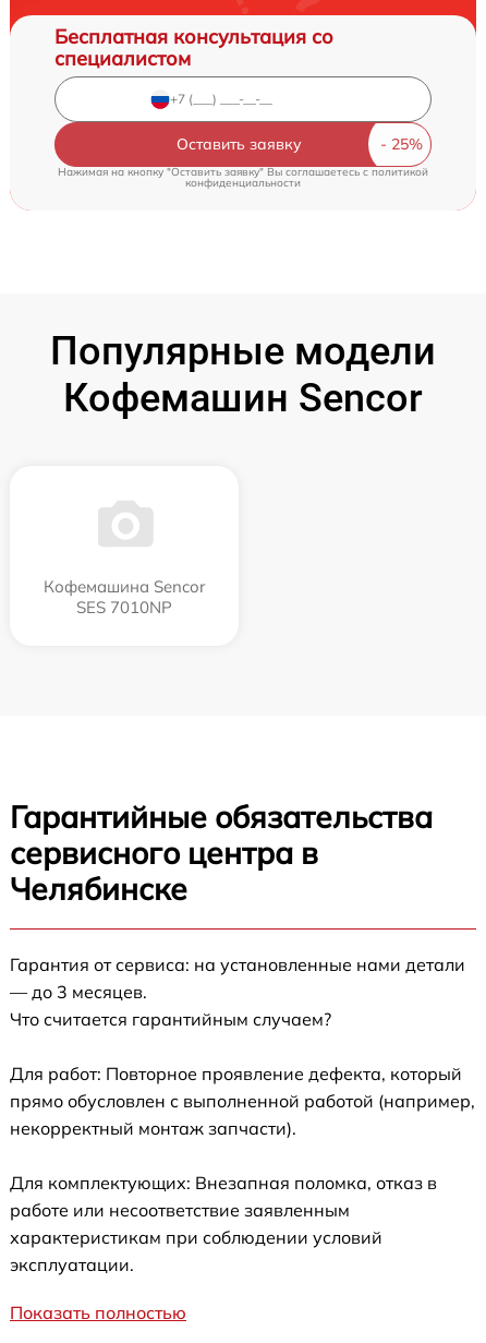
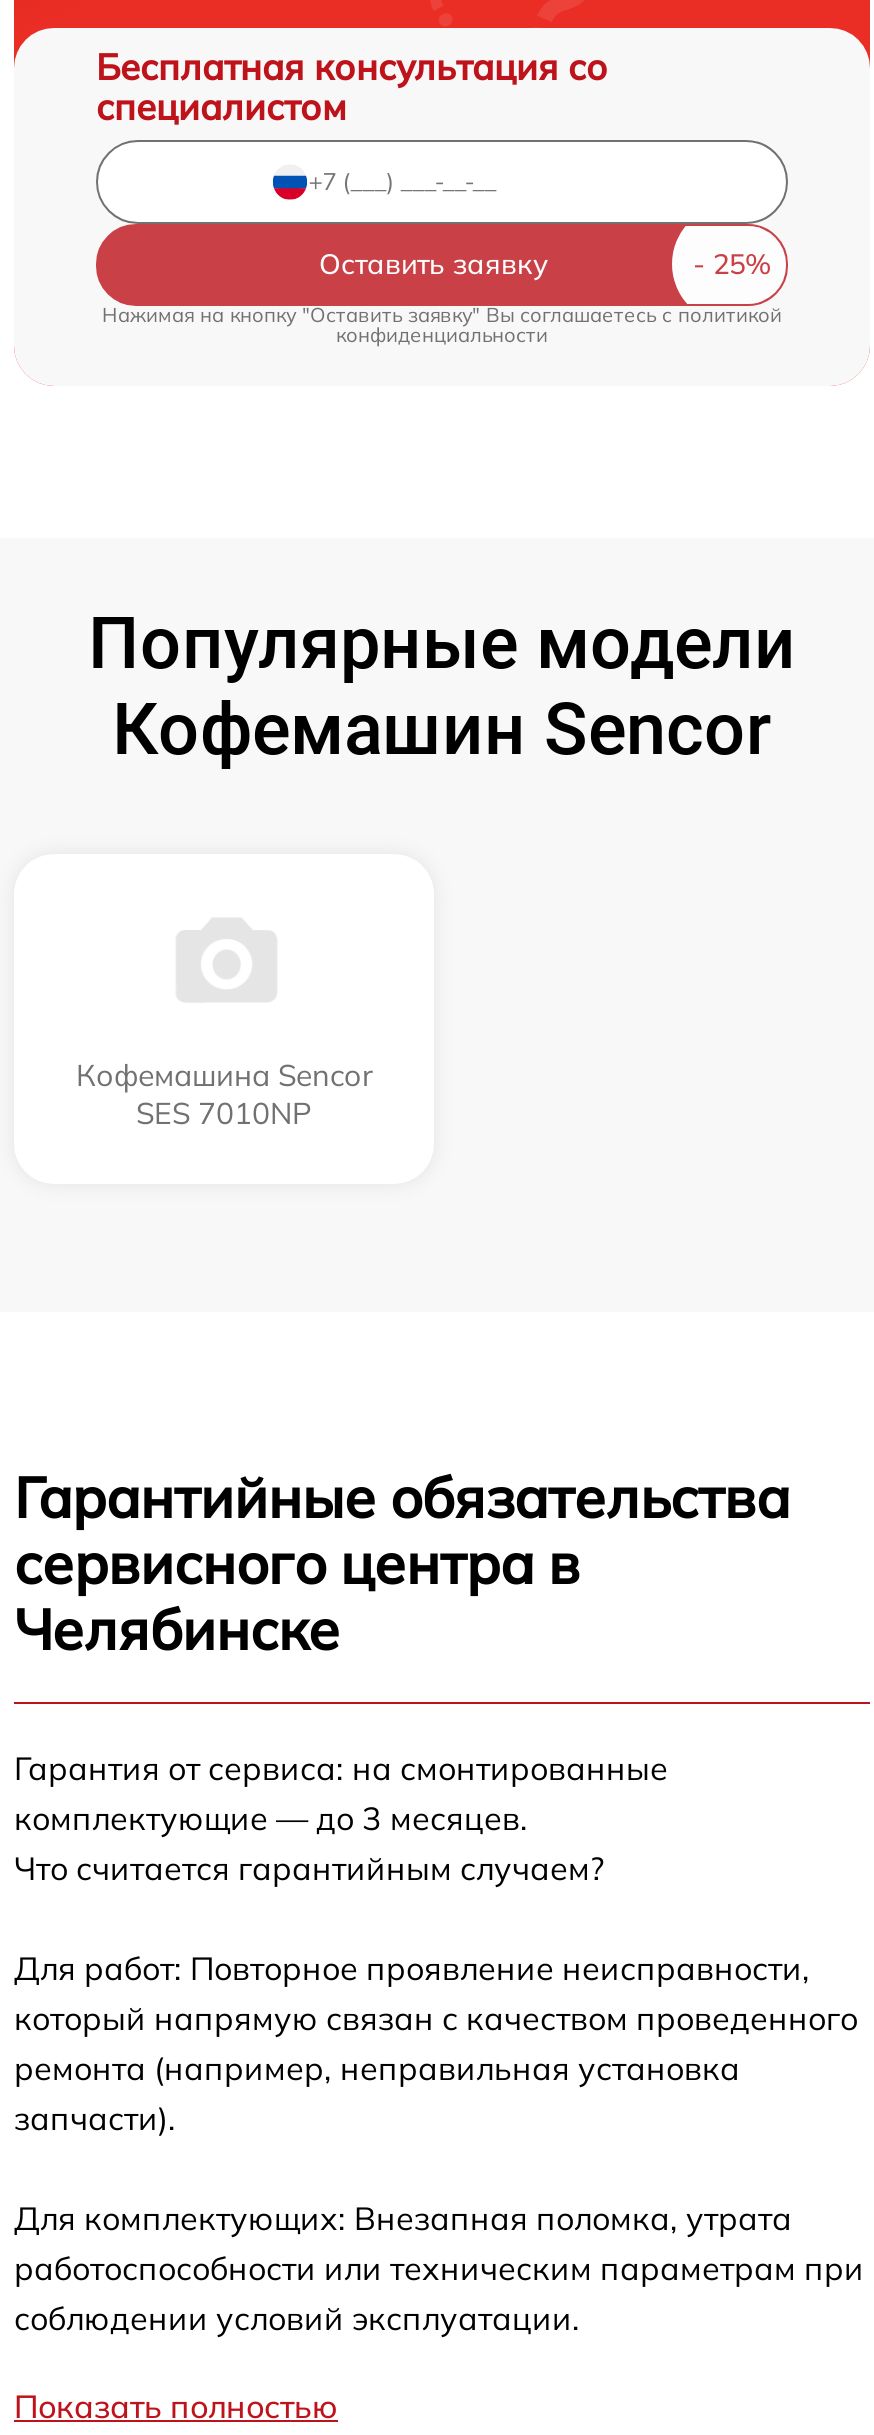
- Гарантия от сервиса: на установленные нами детали
- — до 3 месяцев.
+ Гарантия от сервиса: на смонтированные
+ комплектующие — до 3 месяцев.

- Для работ: Повторное проявление дефекта, который
- прямо обусловлен с выполненной работой (например,
- некорректный монтаж запчасти).
+ Для работ: Повторное проявление неисправности,
+ который напрямую связан с качеством проведенного
+ ремонта (например, неправильная установка
+ запчасти).

- Для комплектующих: Внезапная поломка, отказ в
- работе или несоответствие заявленным
- характеристикам при соблюдении условий
- эксплуатации.
+ Для комплектующих: Внезапная поломка, утрата
+ работоспособности или техническим параметрам при
+ соблюдении условий эксплуатации.
